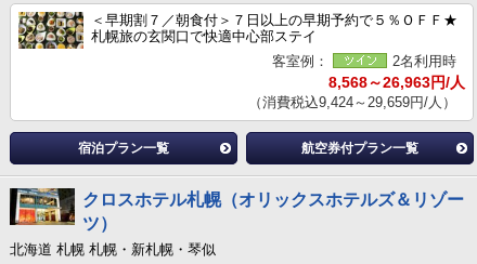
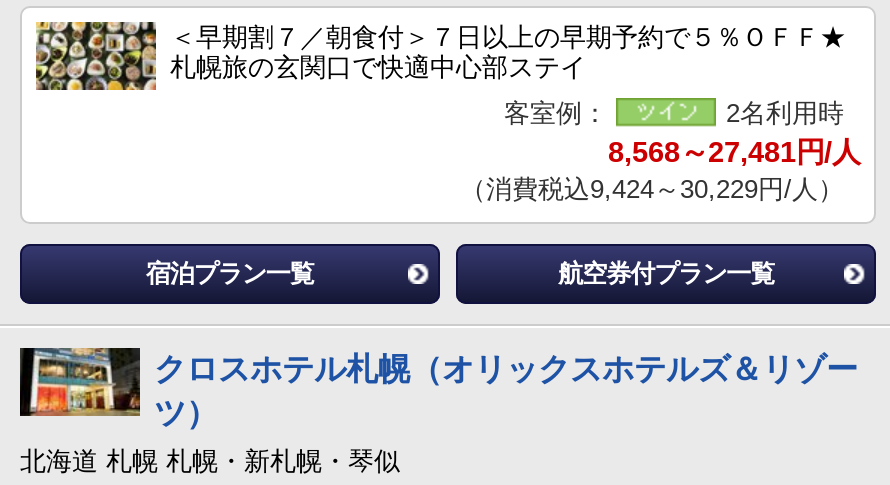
- 8,568～26,963円/人
+ 8,568～27,481円/人

- （消費税込9,424～29,659円/人）
+ （消費税込9,424～30,229円/人）
